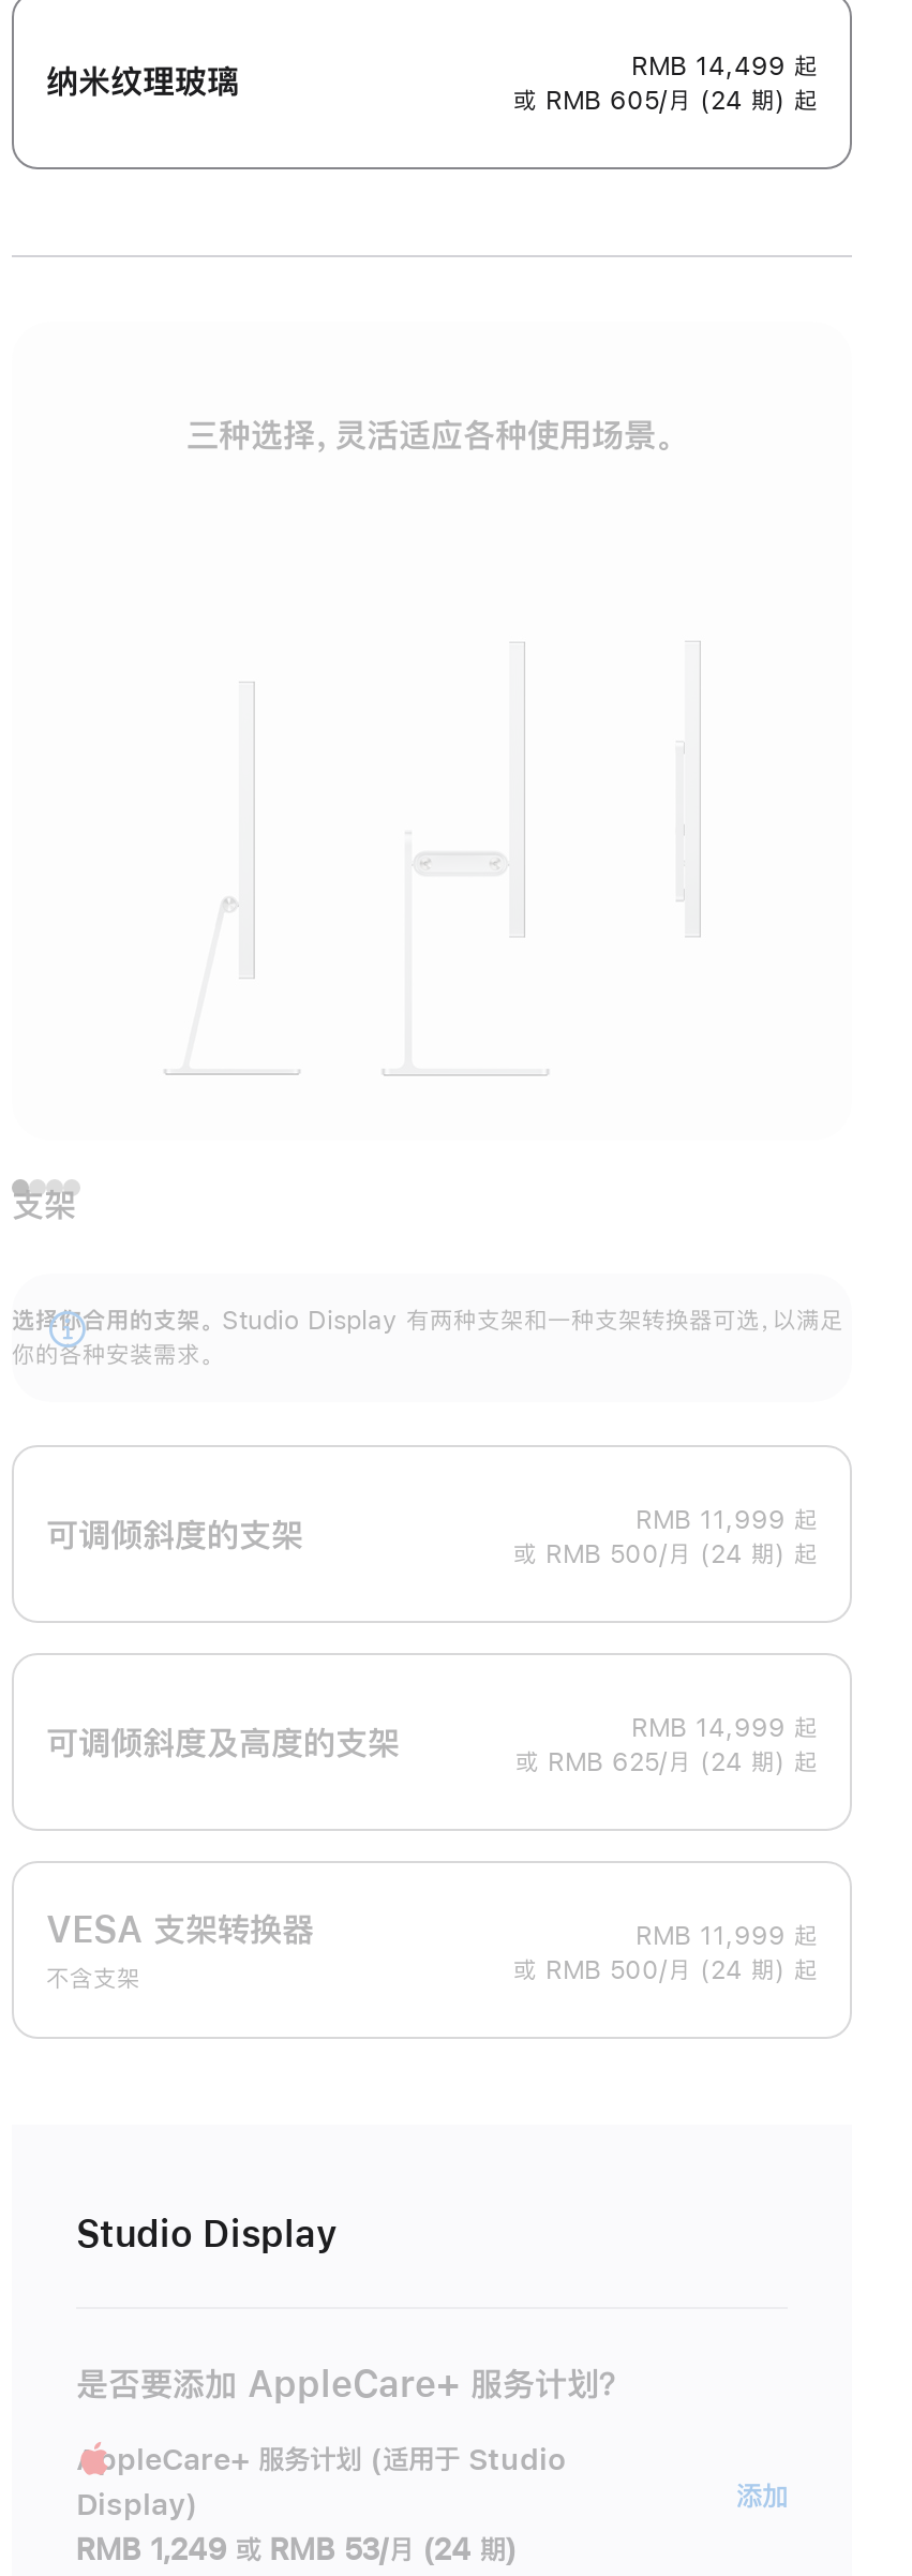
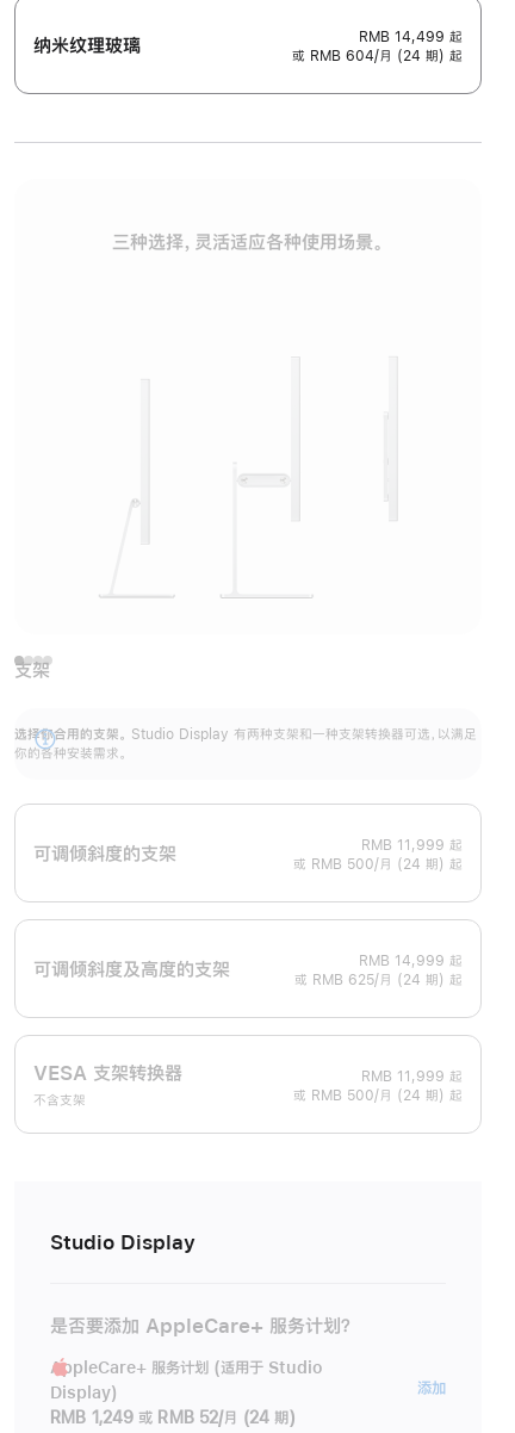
- 或 RMB 605/月 (24 期) 起
+ 或 RMB 604/月 (24 期) 起

- RMB 1,249 或 RMB 53/月 (24 期)
+ RMB 1,249 或 RMB 52/月 (24 期)
